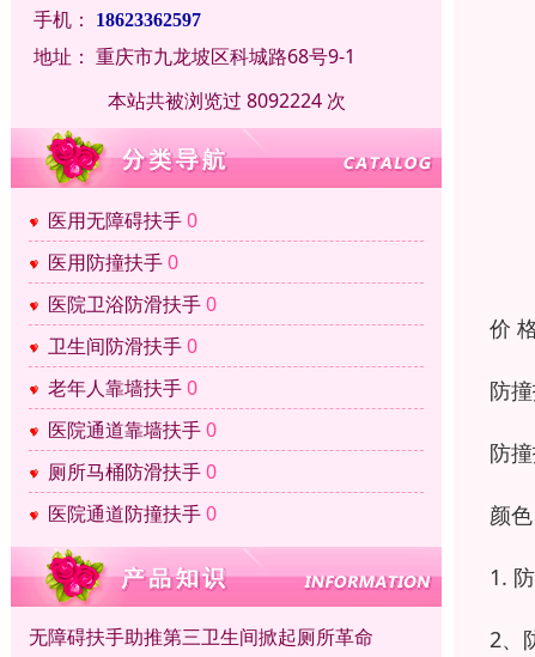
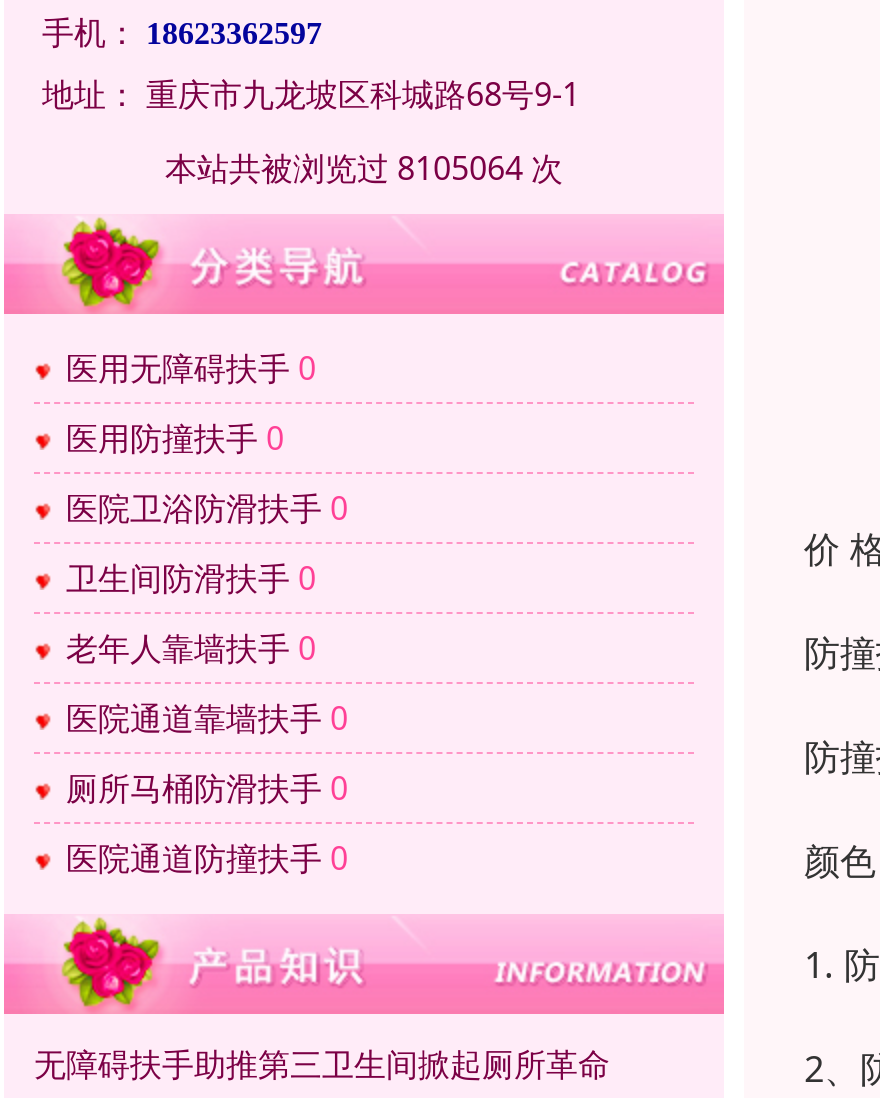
- 本站共被浏览过 8092224 次
+ 本站共被浏览过 8105064 次
